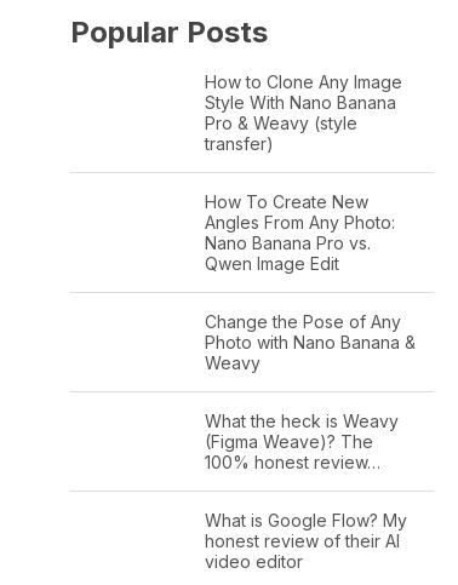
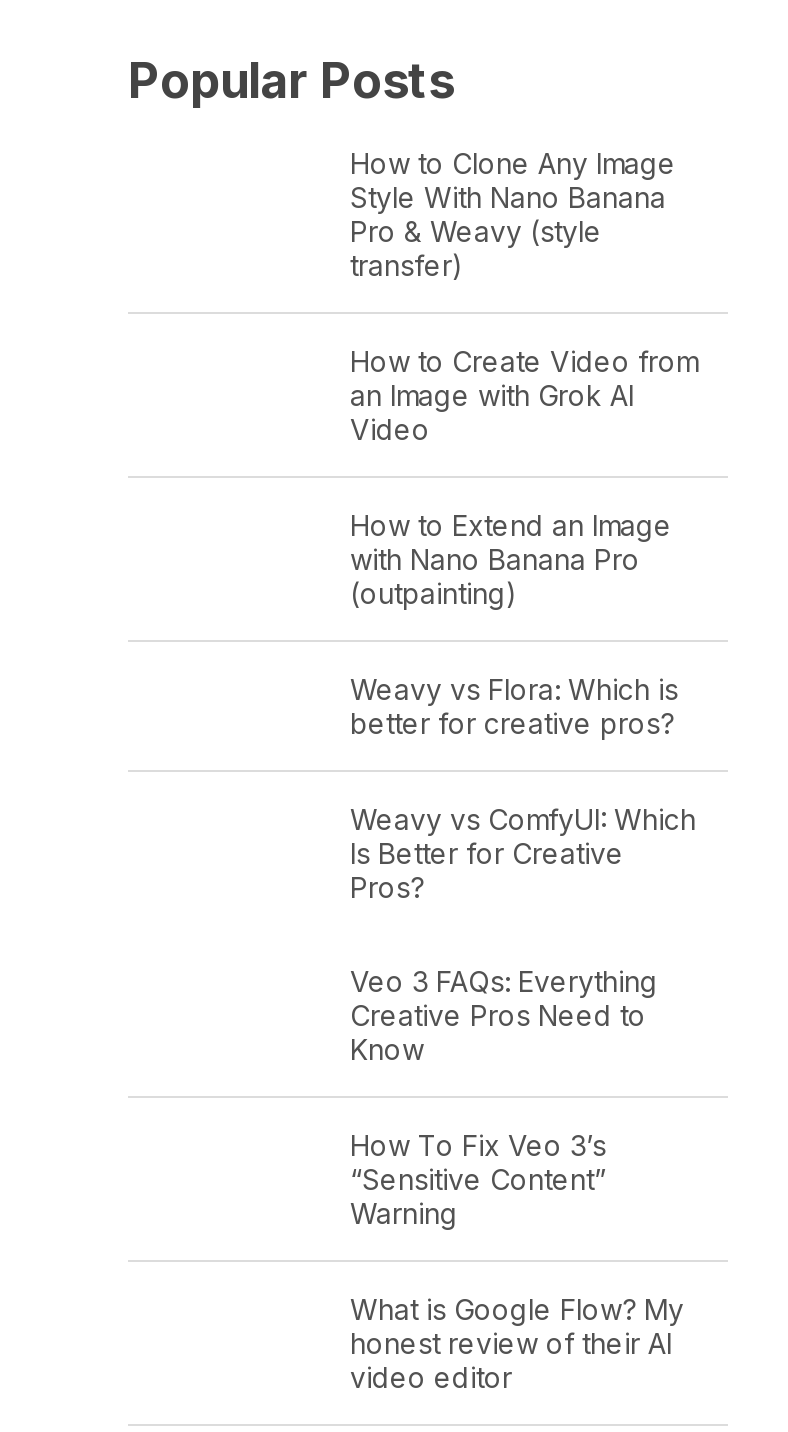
- How To Create New
- Angles From Any Photo:
- Nano Banana Pro vs.
- Qwen Image Edit
- Change the Pose of Any
- Photo with Nano Banana &
- Weavy
- What the heck is Weavy
- (Figma Weave)? The
- 100% honest review…
+ How to Create Video from
+ an Image with Grok AI
+ Video
+ How to Extend an Image
+ with Nano Banana Pro
+ (outpainting)
+ Weavy vs Flora: Which is
+ better for creative pros?
+ Weavy vs ComfyUI: Which
+ Is Better for Creative
+ Pros?
+ Veo 3 FAQs: Everything
+ Creative Pros Need to
+ Know
+ How To Fix Veo 3’s
+ “Sensitive Content”
+ Warning
